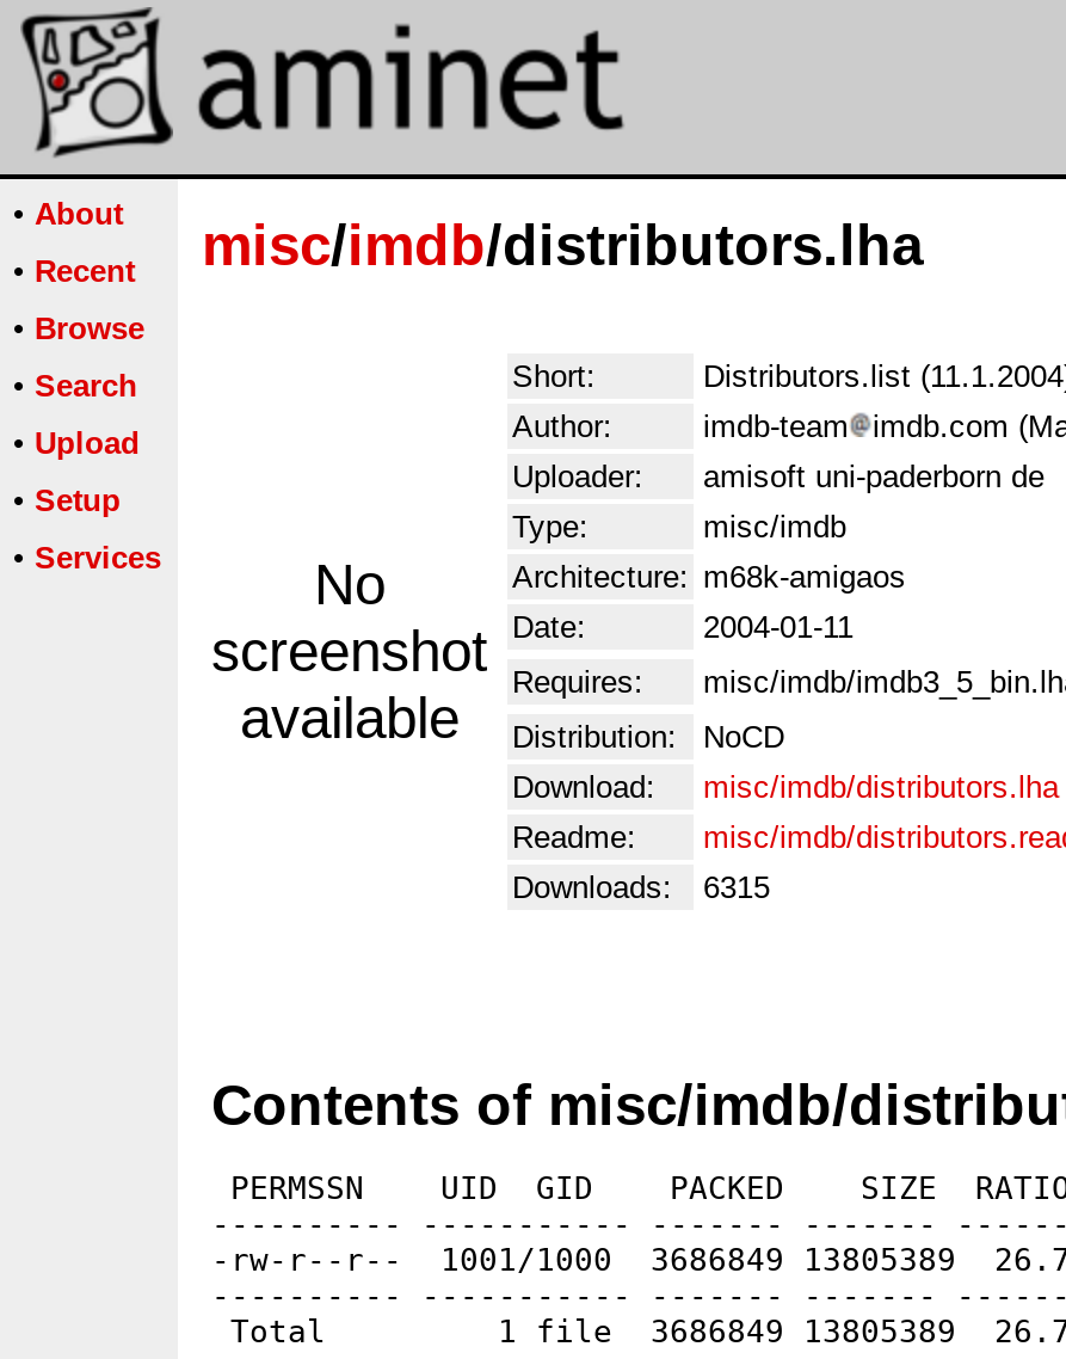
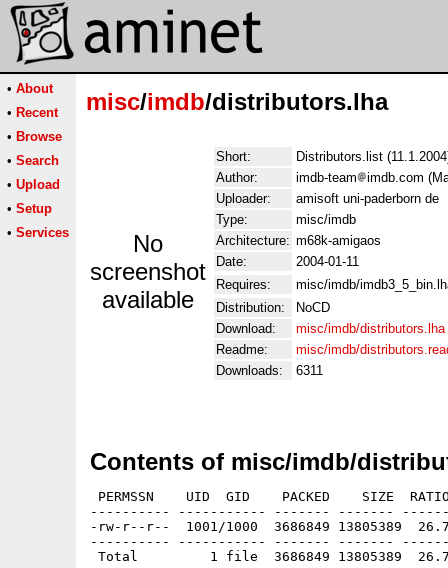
- Downloads: 6315
+ Downloads: 6311
